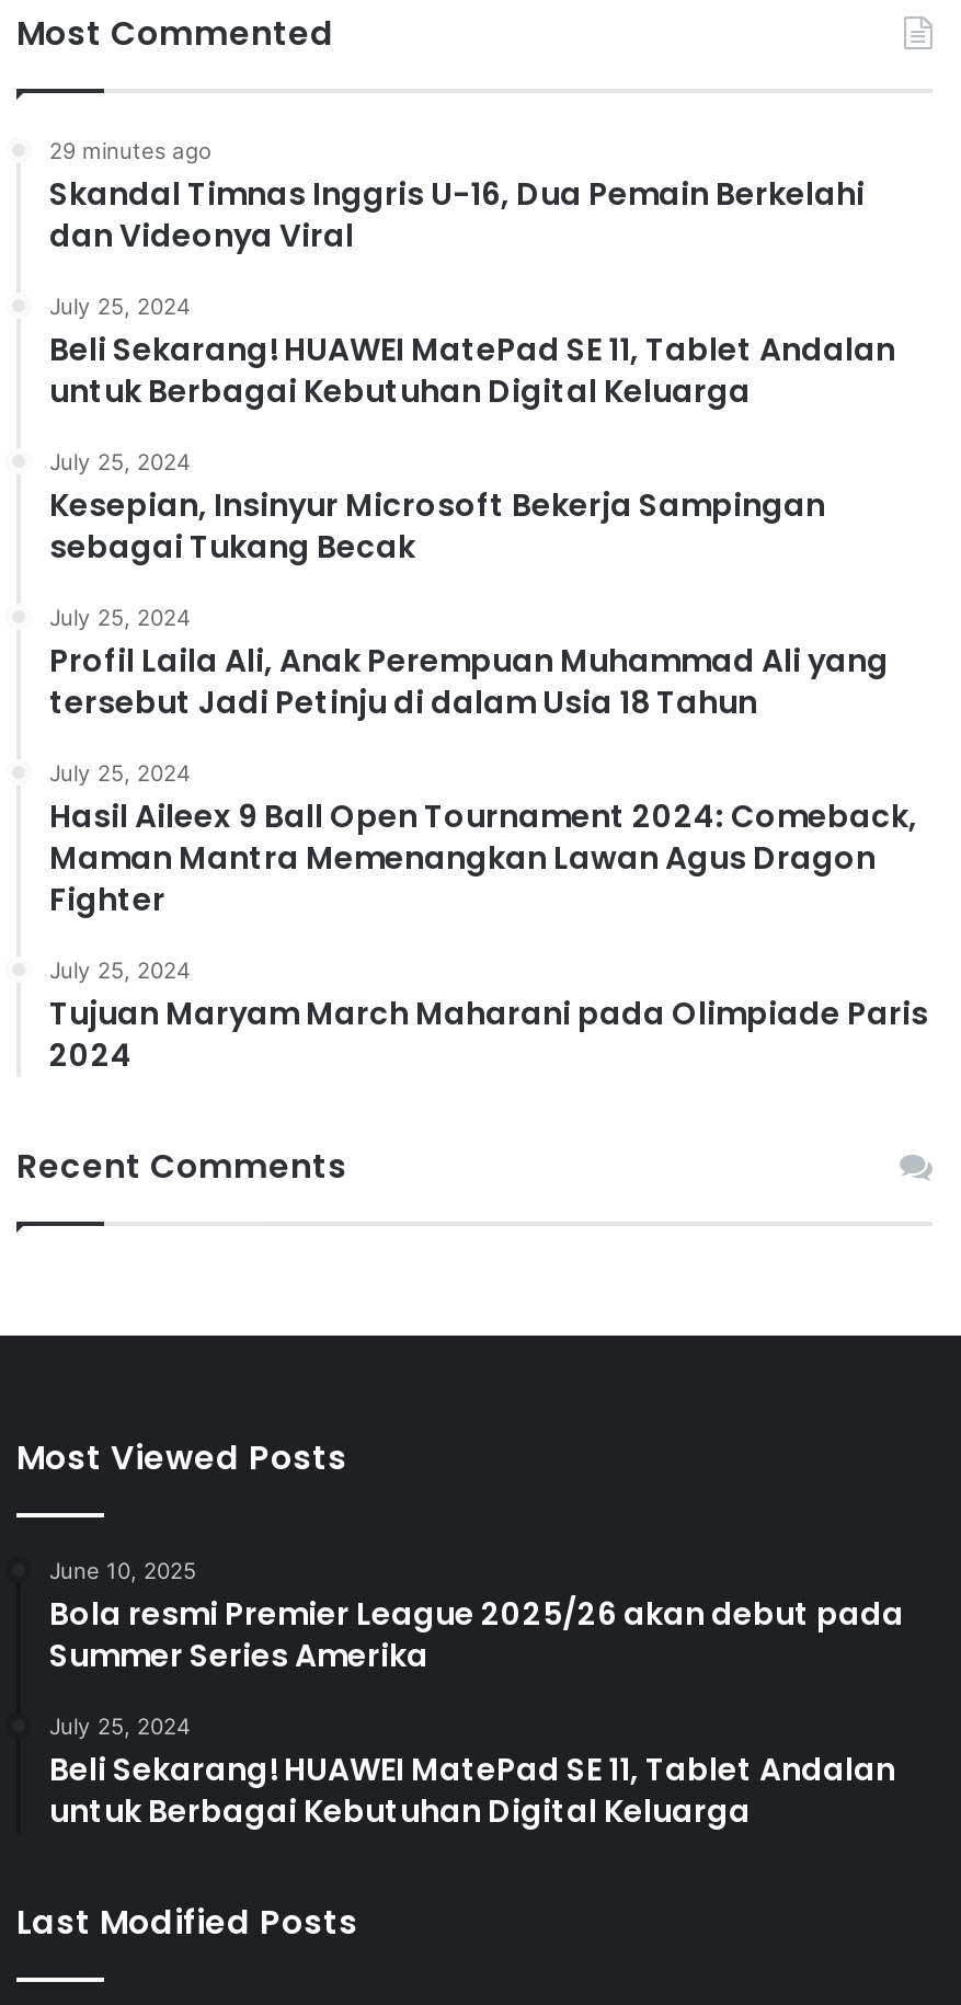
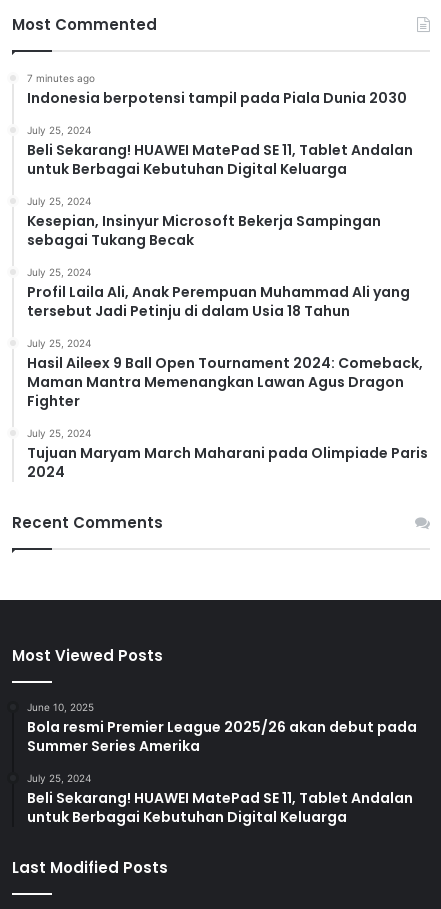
- 29 minutes ago
- Skandal Timnas Inggris U-16, Dua Pemain Berkelahi
- dan Videonya Viral
+ 7 minutes ago
+ Indonesia berpotensi tampil pada Piala Dunia 2030
